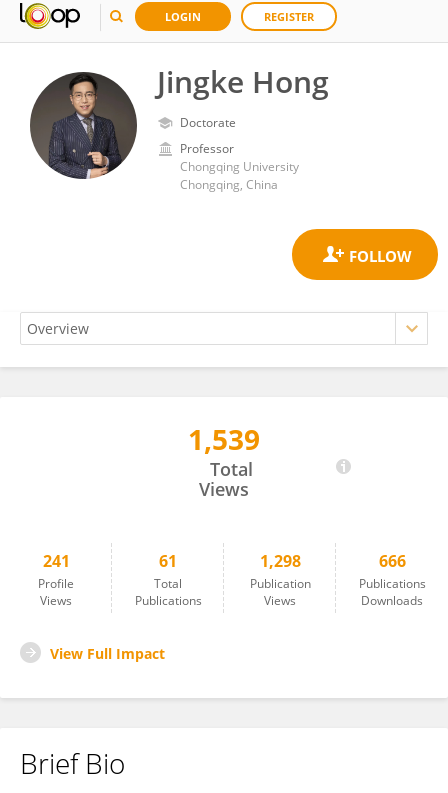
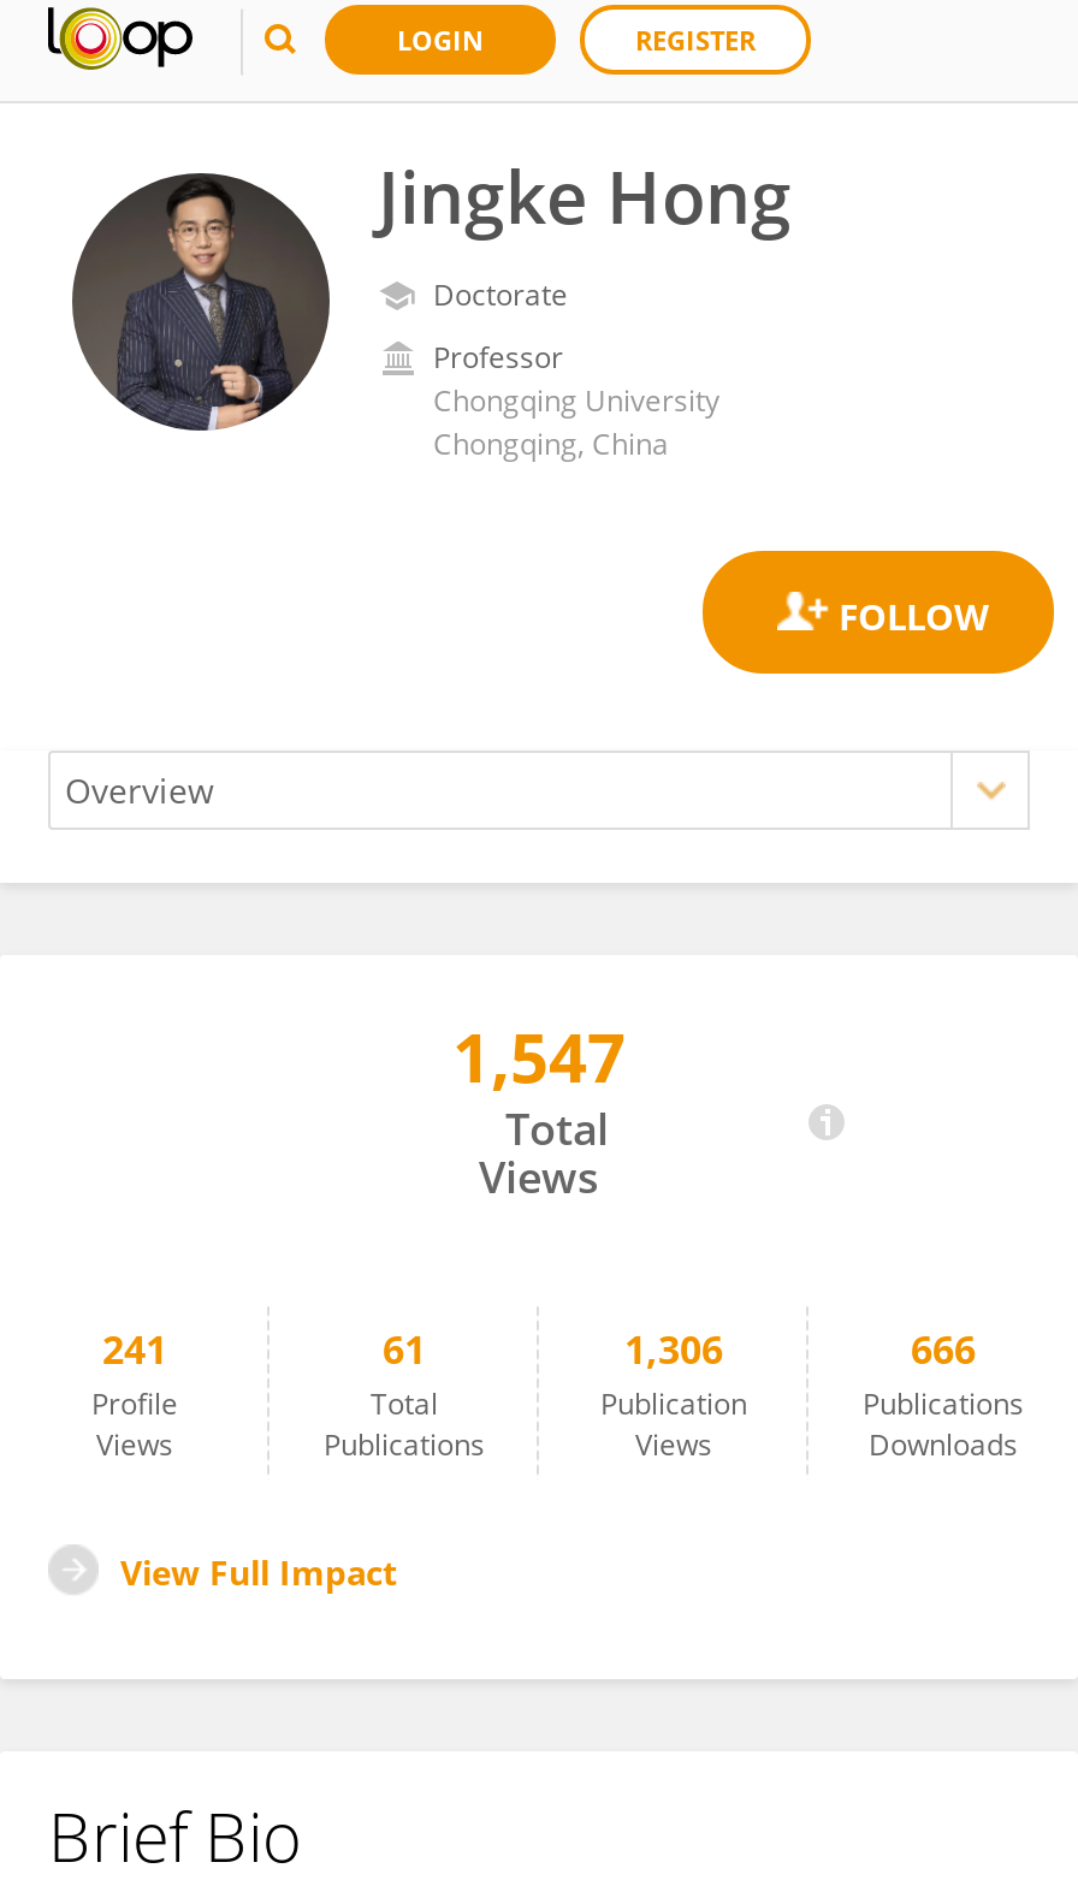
- 1,539
+ 1,547

- 1,298
+ 1,306
